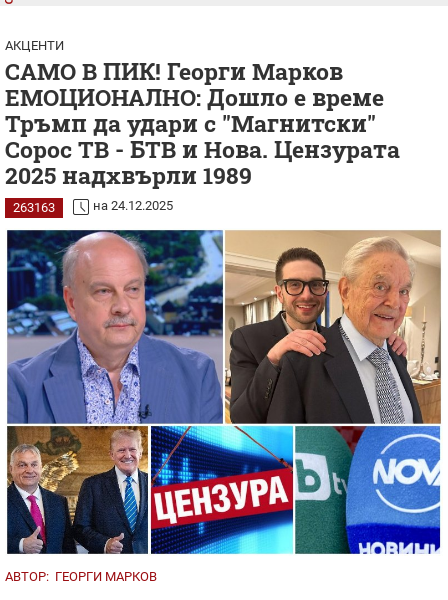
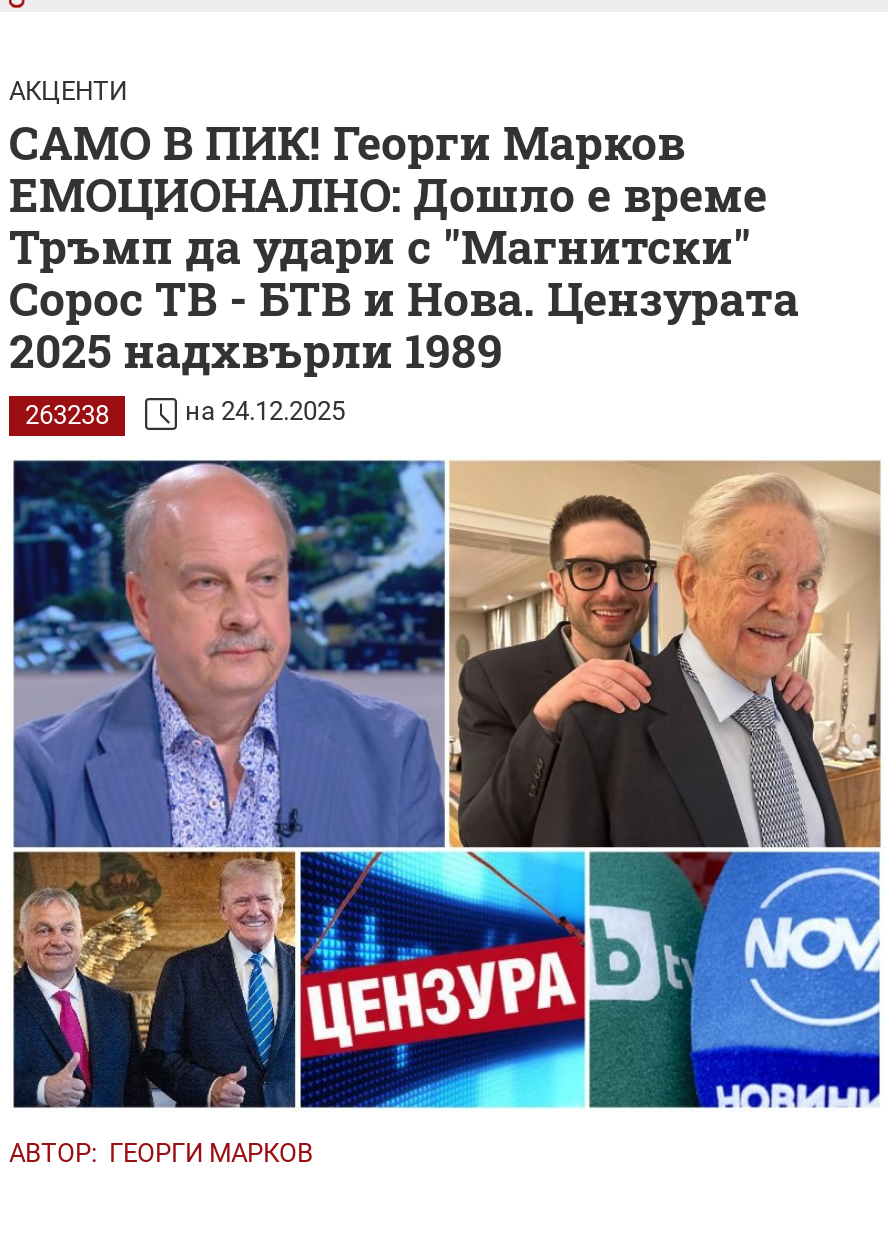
- 263163
+ 263238
